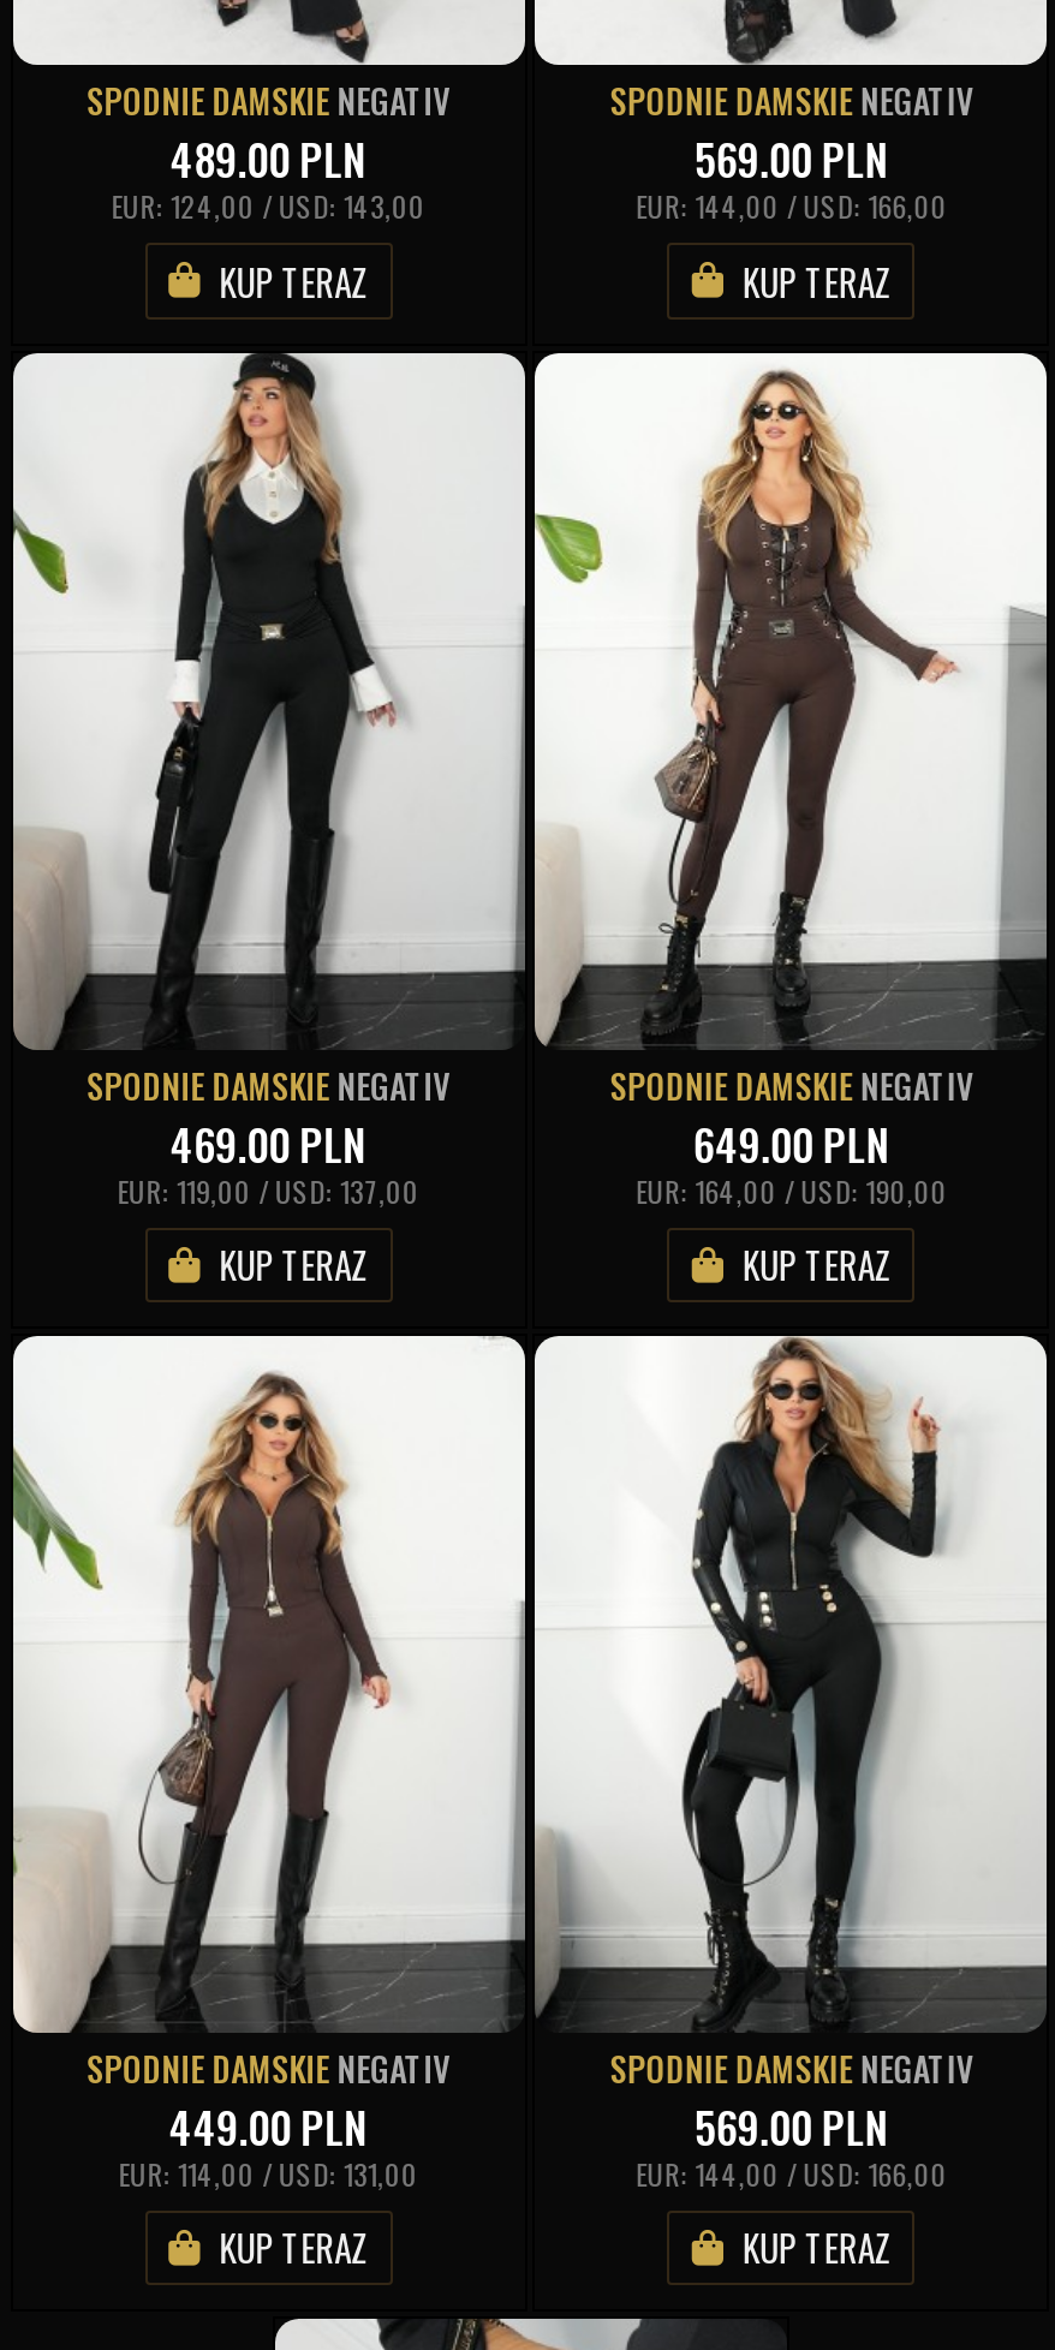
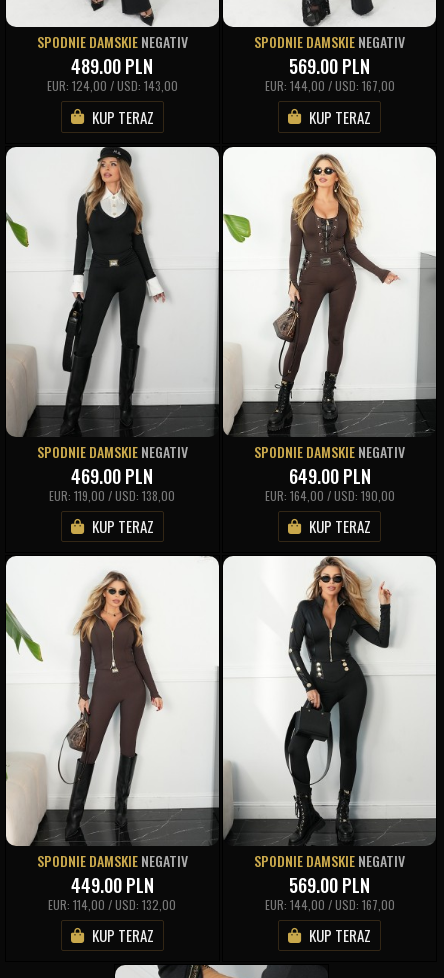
- EUR: 144,00 / USD: 166,00
+ EUR: 144,00 / USD: 167,00

- EUR: 119,00 / USD: 137,00
+ EUR: 119,00 / USD: 138,00

- EUR: 114,00 / USD: 131,00
+ EUR: 114,00 / USD: 132,00

- EUR: 144,00 / USD: 166,00
+ EUR: 144,00 / USD: 167,00
